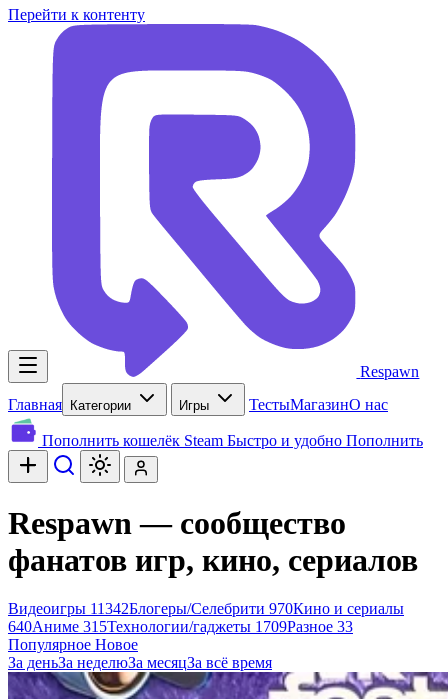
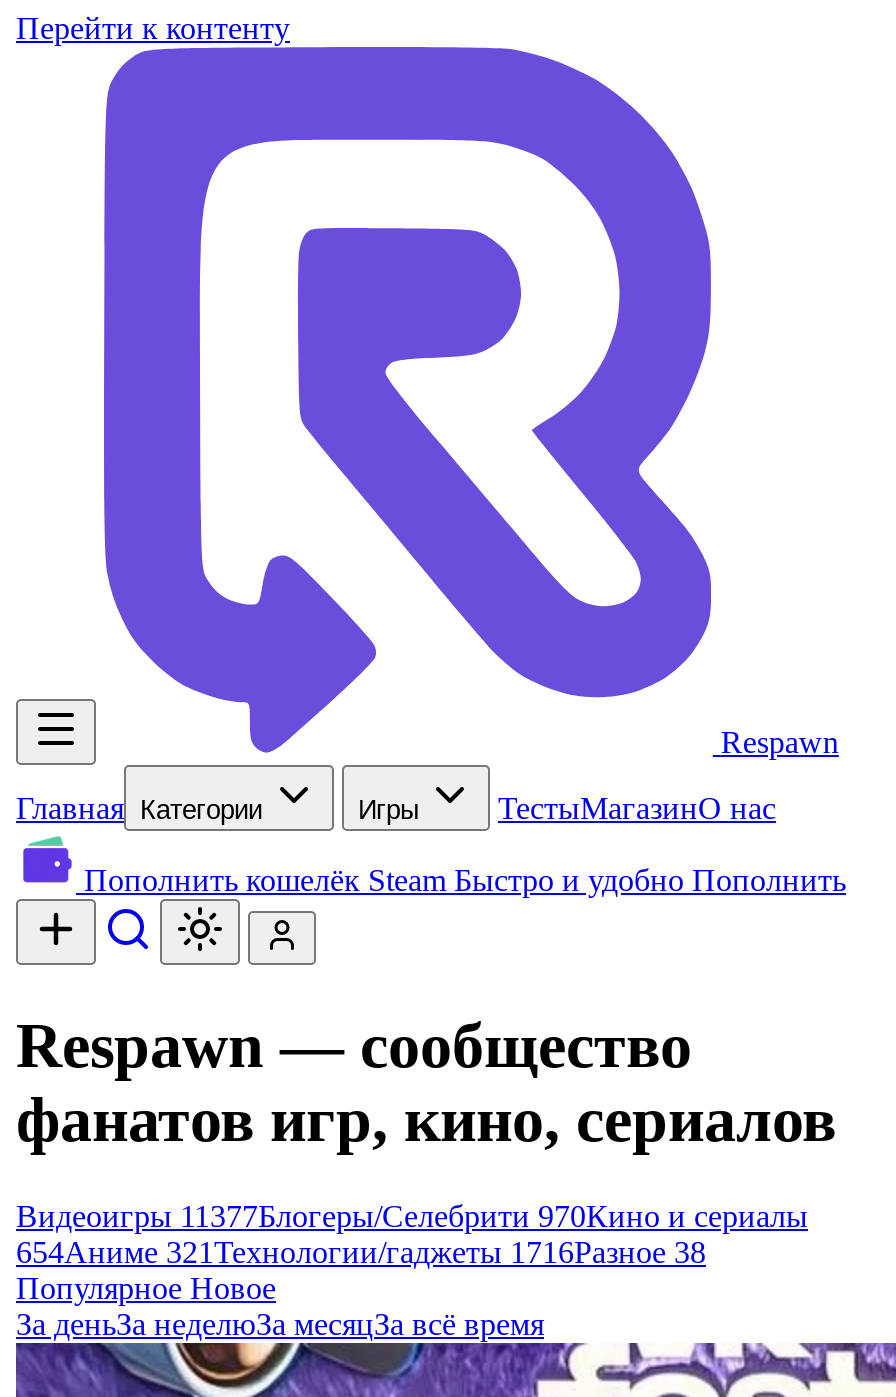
- Видеоигры 11342Блогеры/Селебрити 970Кино и сериалы
+ Видеоигры 11377Блогеры/Селебрити 970Кино и сериалы

- 640Аниме 315 Технологии/гаджеты 1709Разное 33
+ 654Аниме 321 Технологии/гаджеты 1716Разное 38
